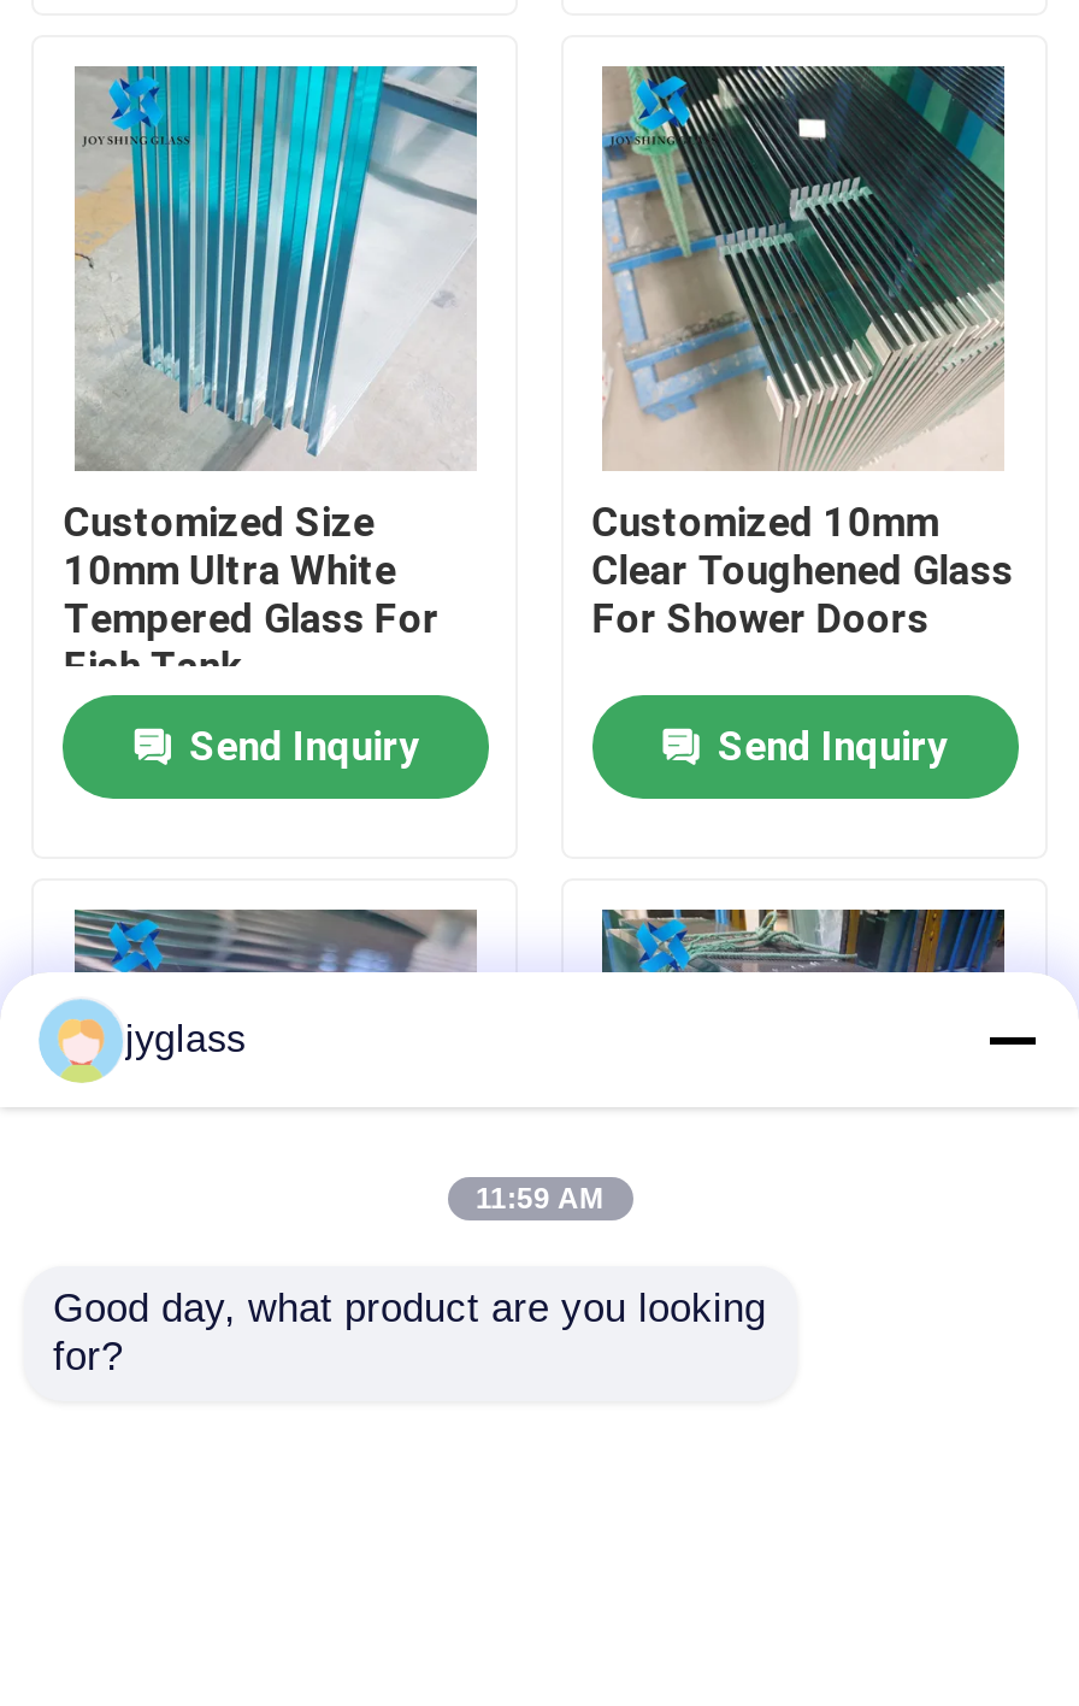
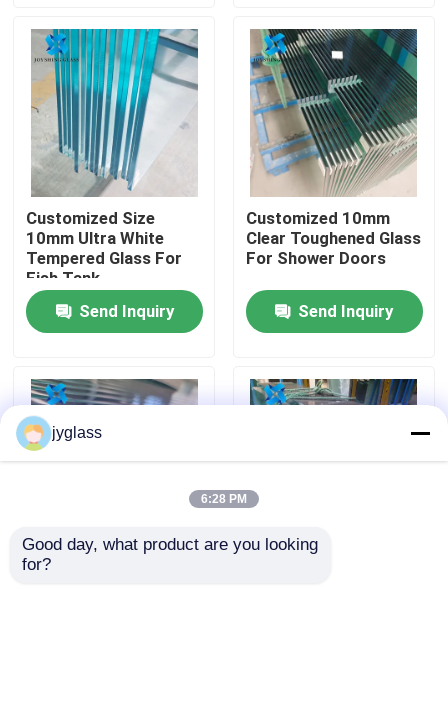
- 11:59 AM
+ 6:28 PM
